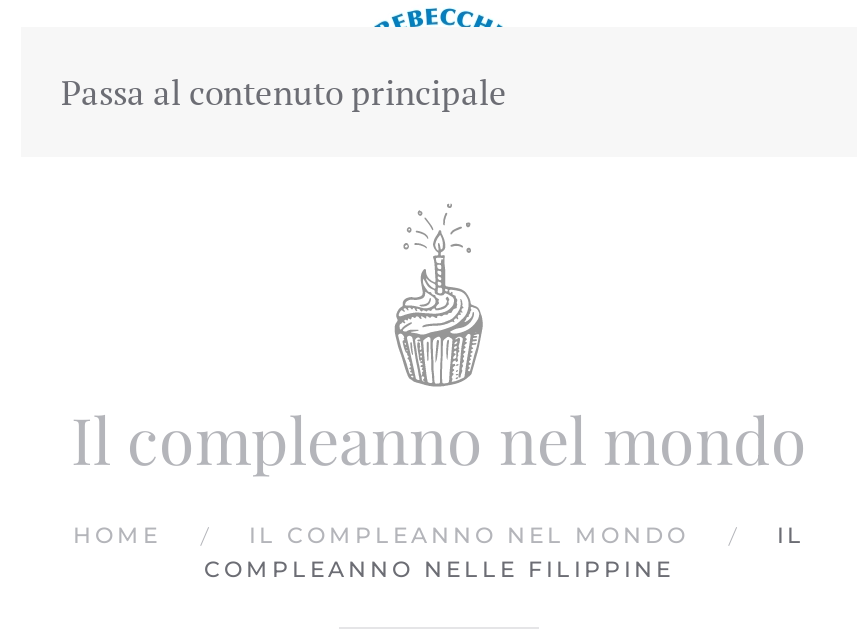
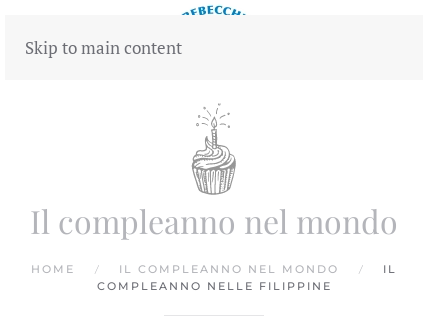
- Passa al contenuto principale
+ Skip to main content
